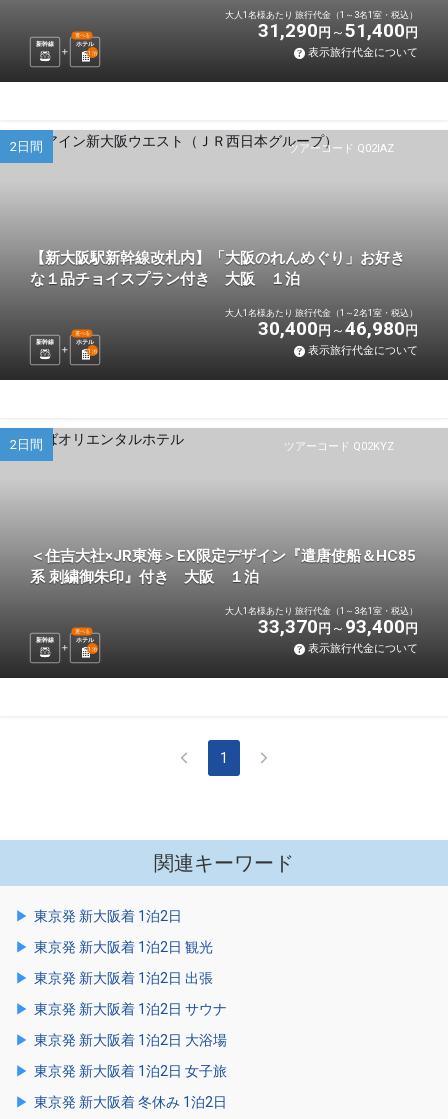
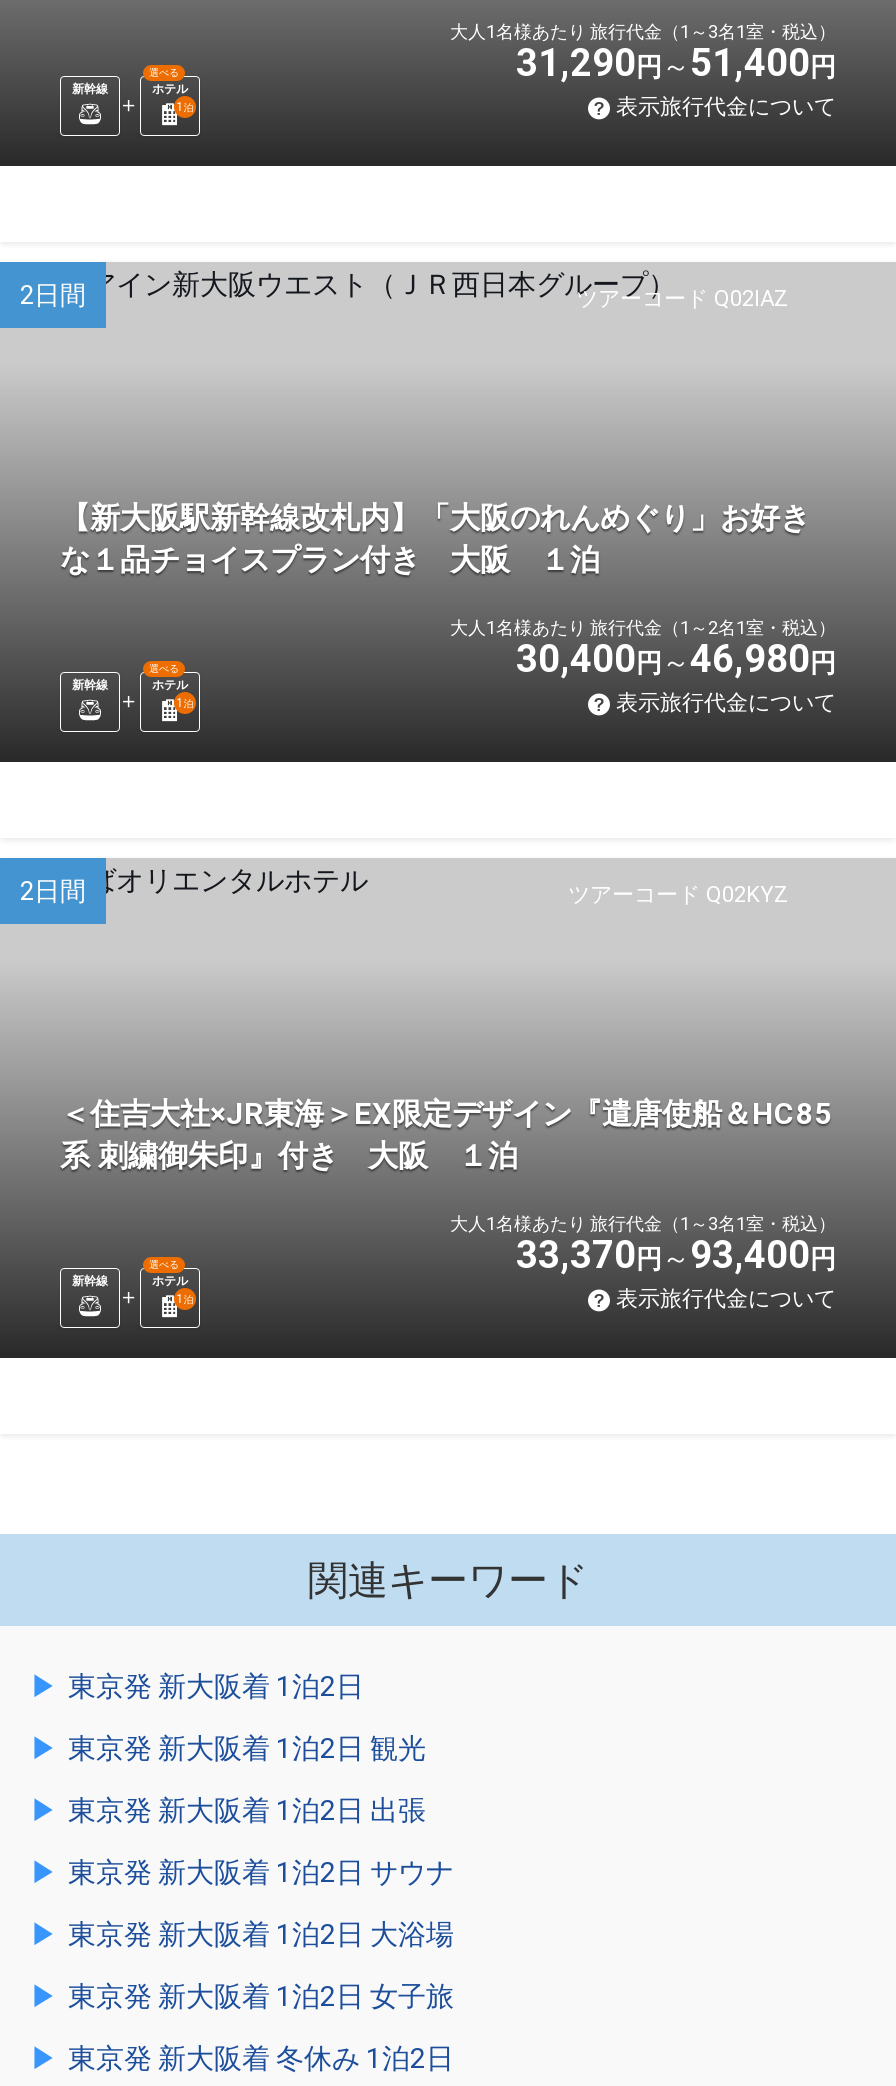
- 1
